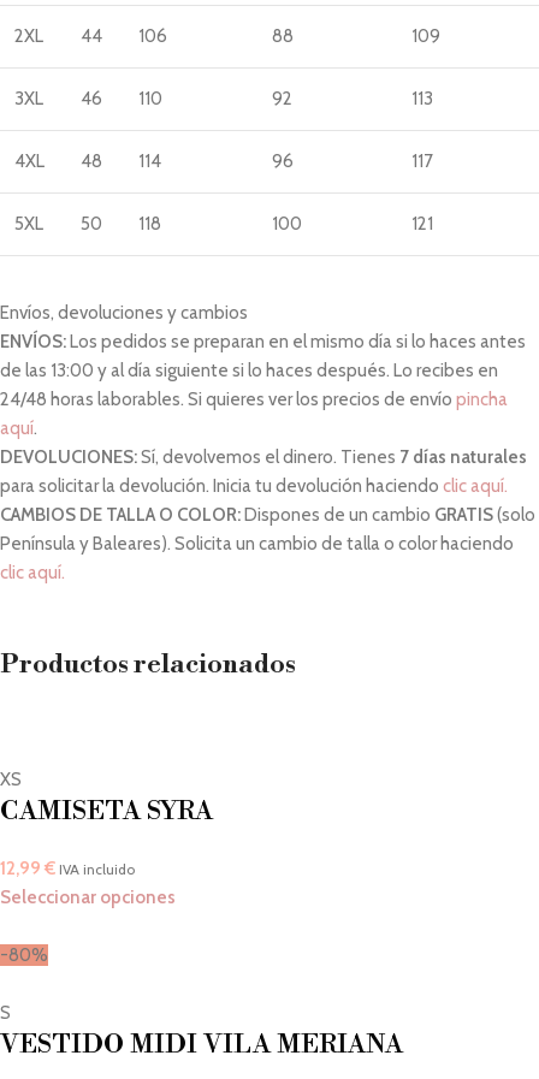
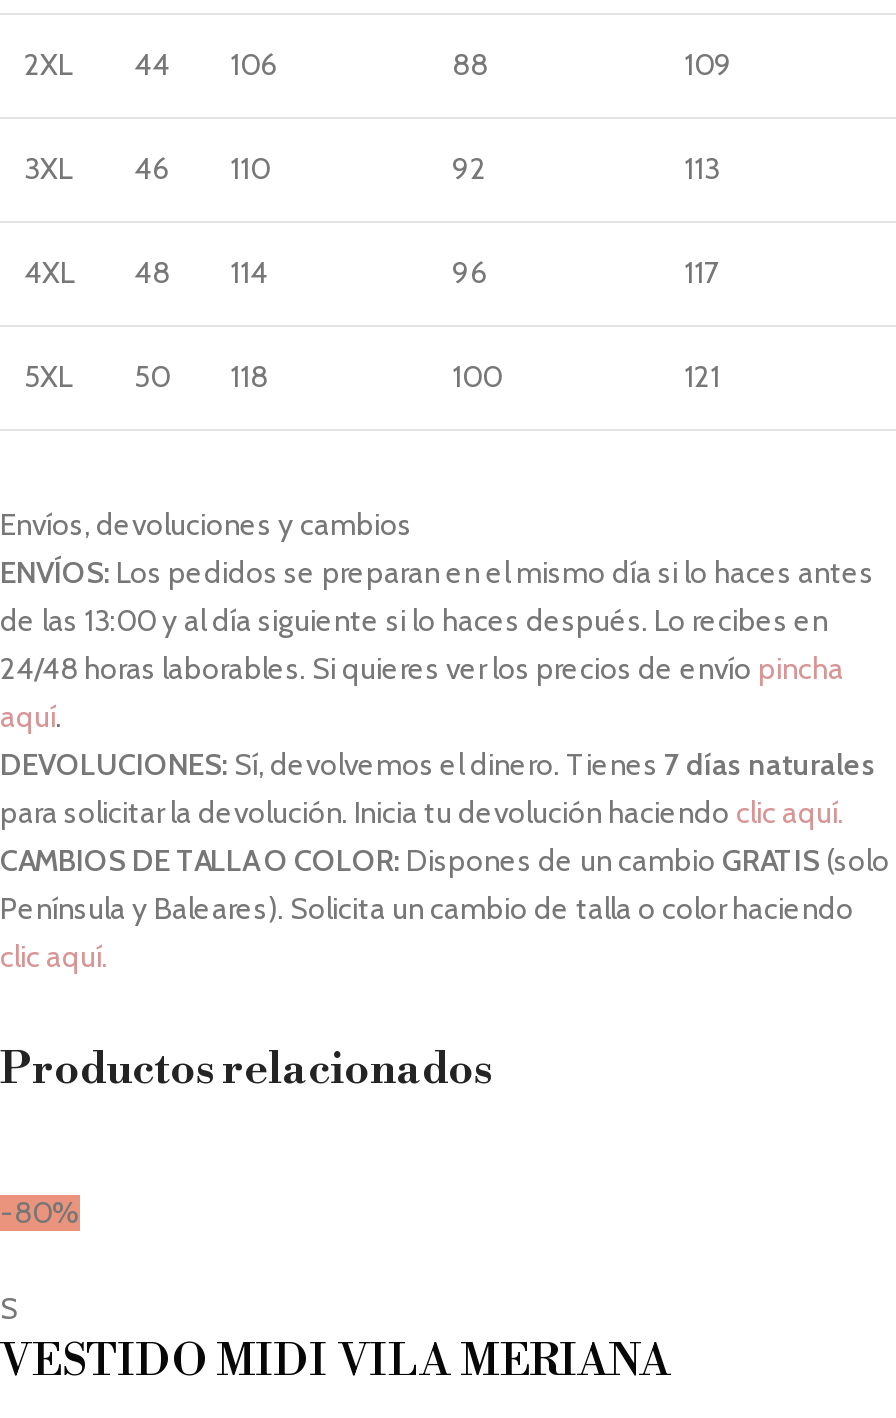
- XS
- CAMISETA SYRA
- 12,99 € IVA incluido
- Seleccionar opciones
